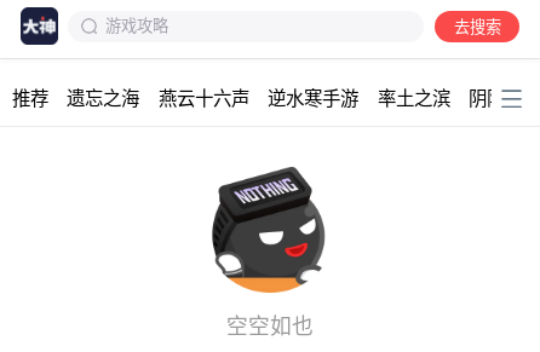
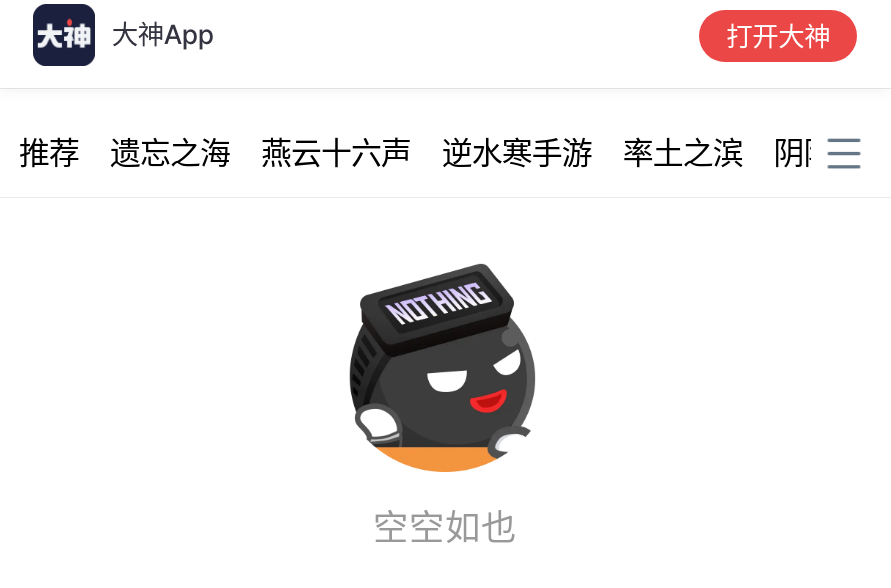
- 游戏攻略
- 去搜索
+ 大神App
+ 打开大神
